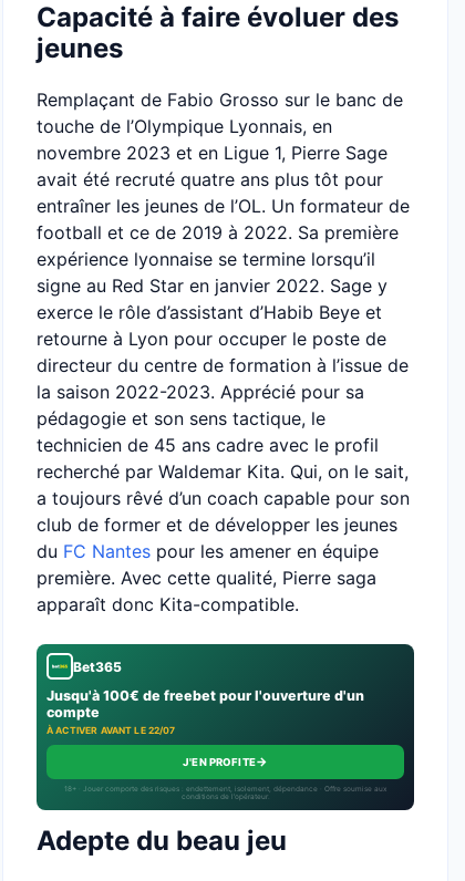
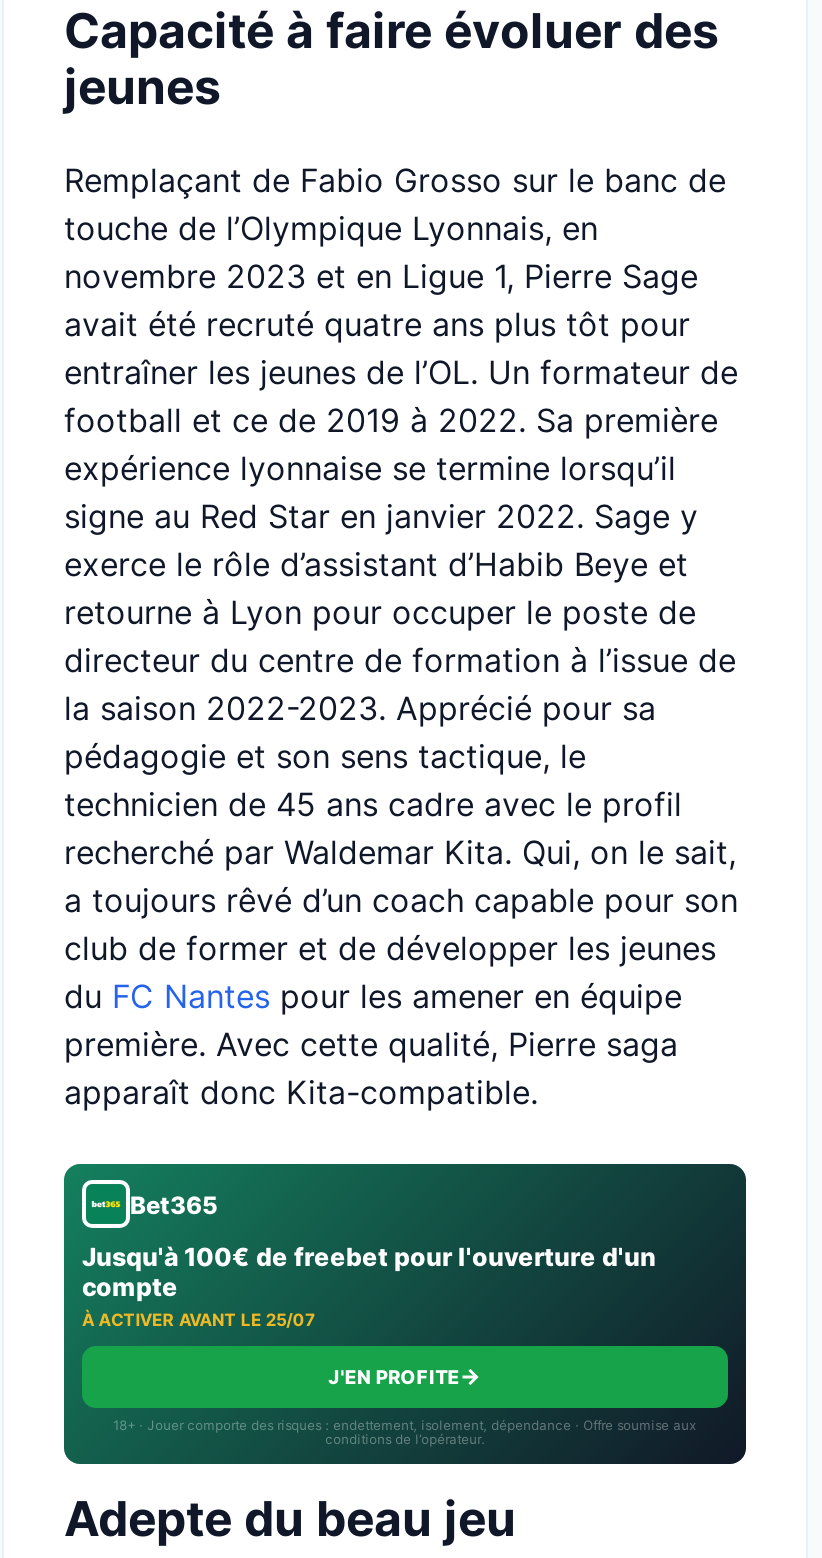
- À ACTIVER AVANT LE 22/07
+ À ACTIVER AVANT LE 25/07
